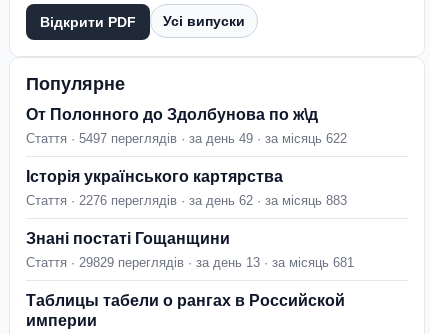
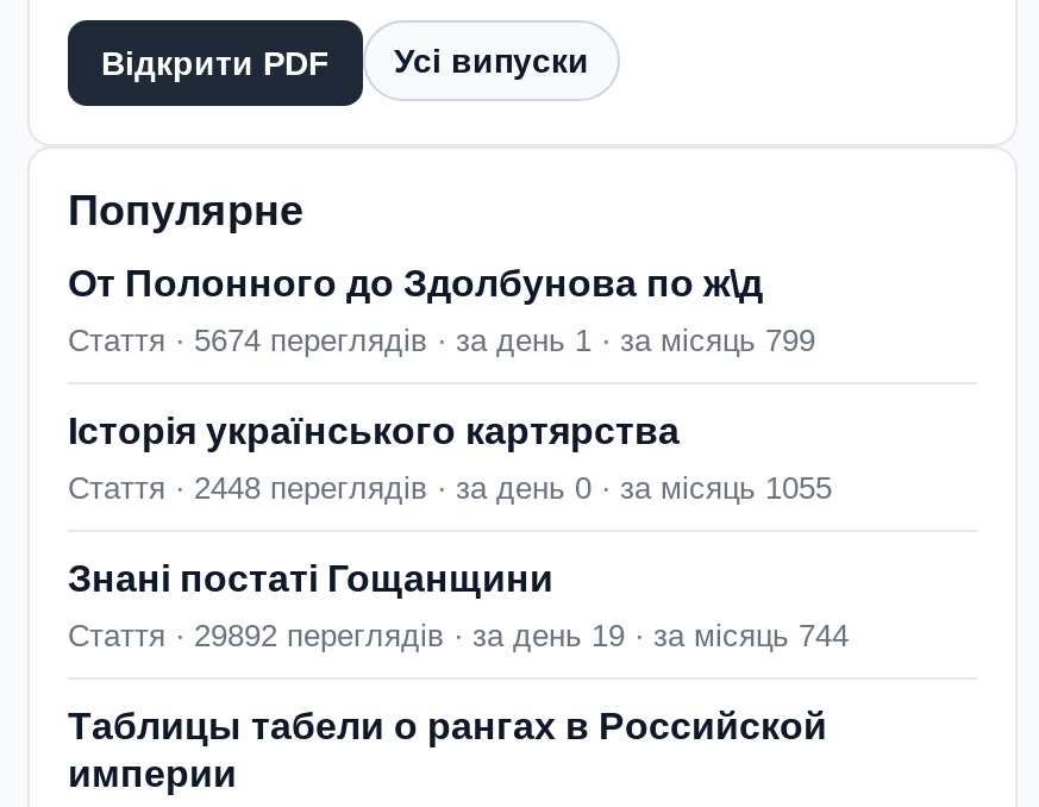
- Стаття · 5497 переглядів · за день 49 · за місяць 622
+ Стаття · 5674 переглядів · за день 1 · за місяць 799

- Стаття · 2276 переглядів · за день 62 · за місяць 883
+ Стаття · 2448 переглядів · за день 0 · за місяць 1055

- Стаття · 29829 переглядів · за день 13 · за місяць 681
+ Стаття · 29892 переглядів · за день 19 · за місяць 744
